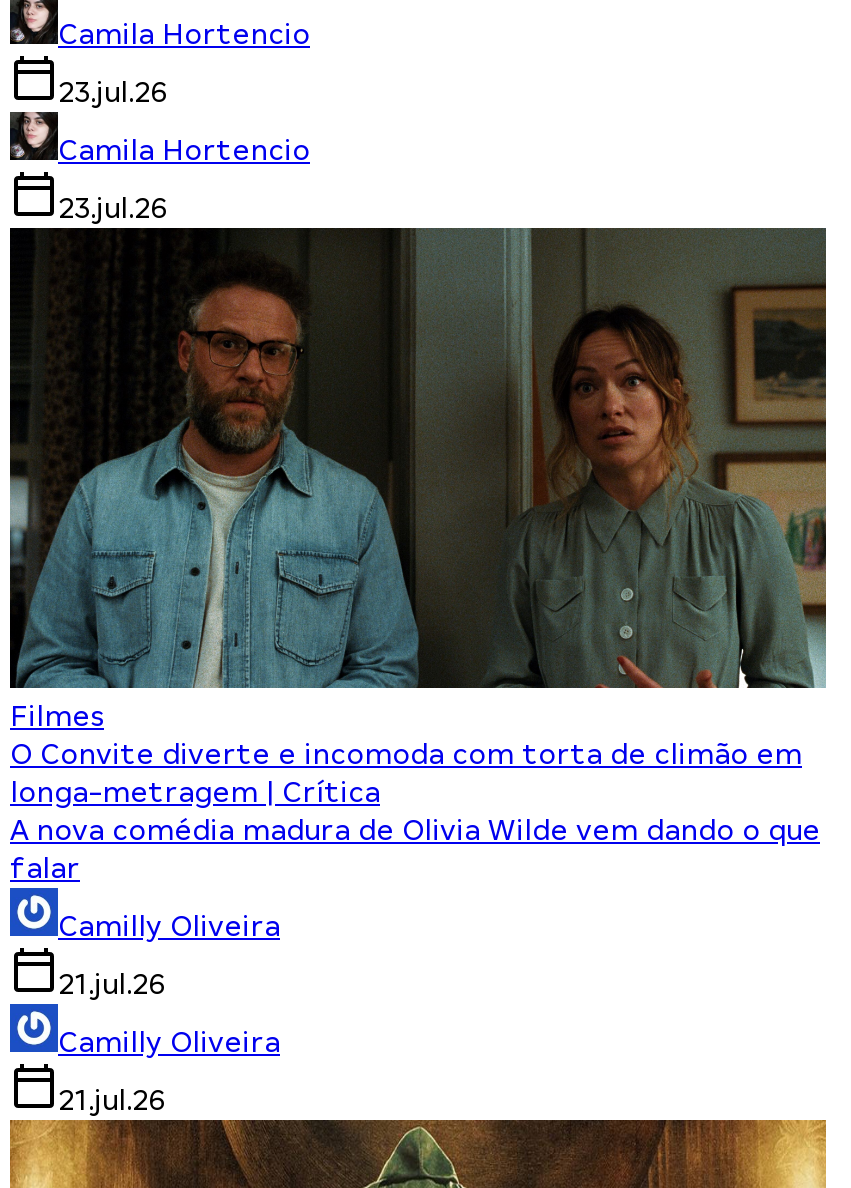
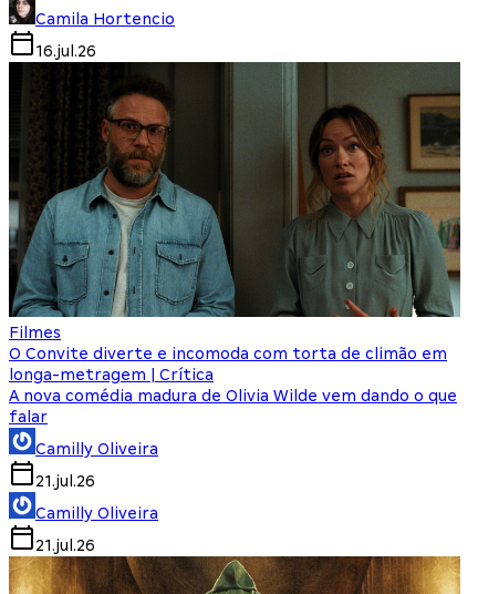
- 23.jul.26
- Camila Hortencio
- 23.jul.26
+ 16.jul.26
